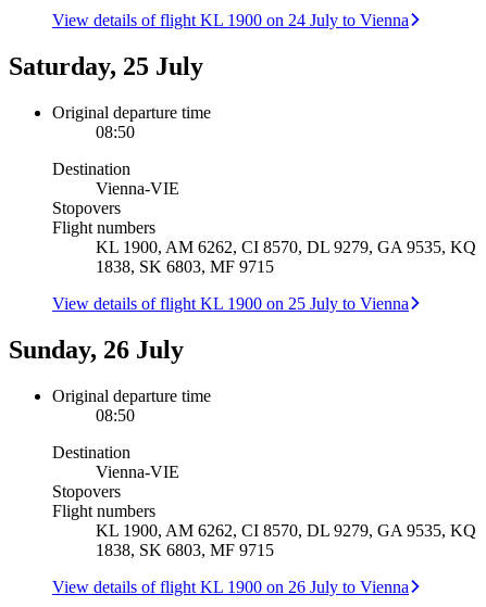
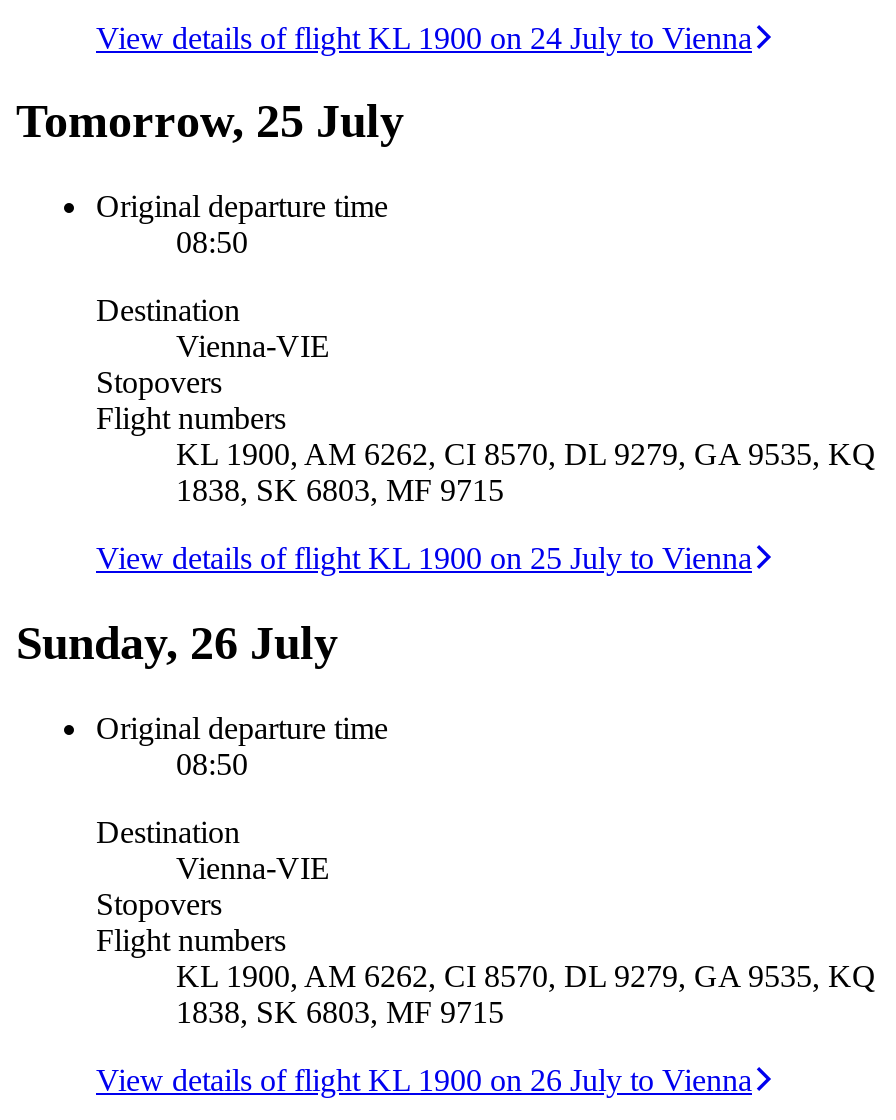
- Saturday, 25 July
+ Tomorrow, 25 July
